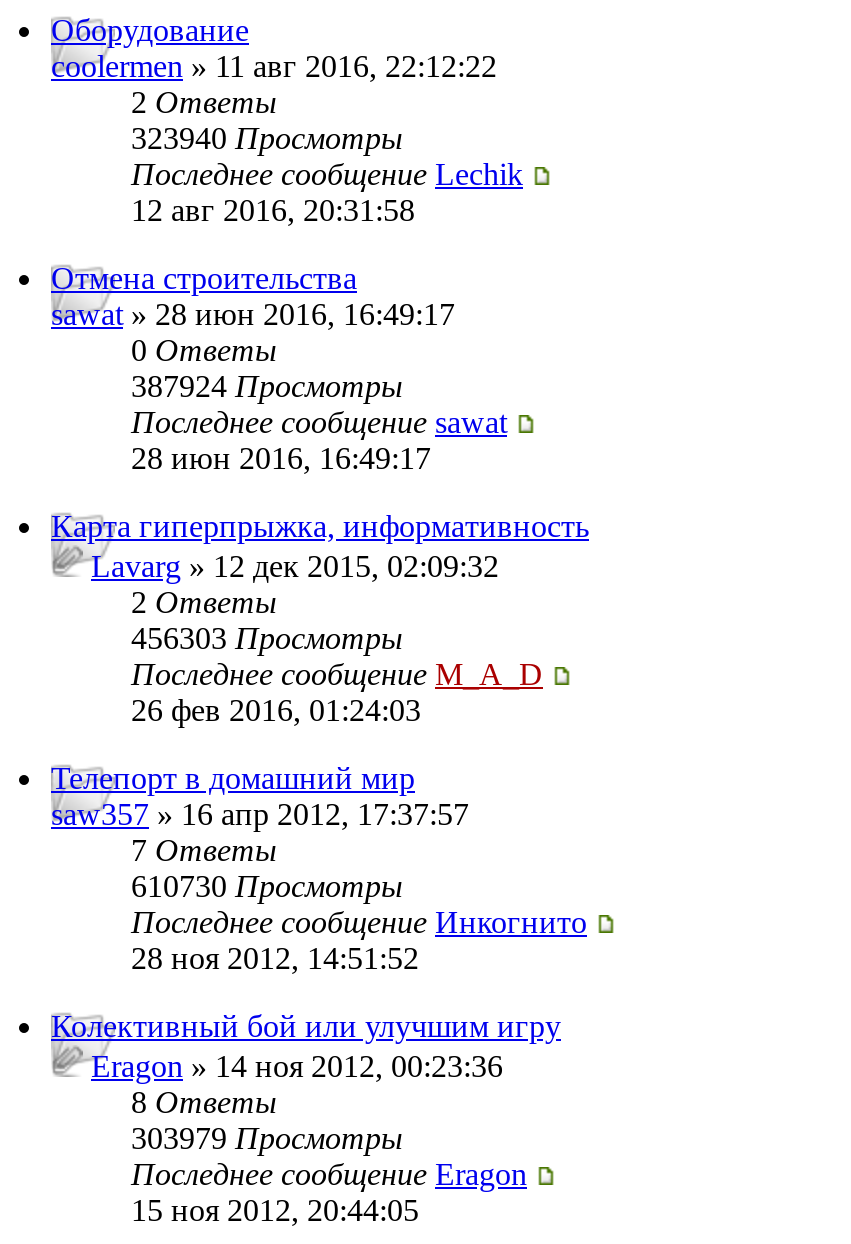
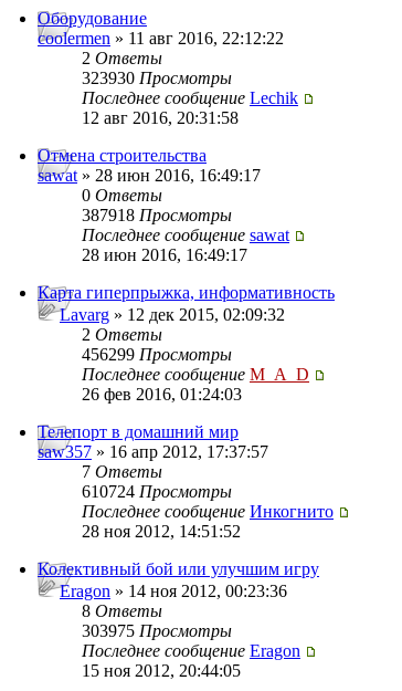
- 323940 Просмотры
+ 323930 Просмотры

- 387924 Просмотры
+ 387918 Просмотры

- 456303 Просмотры
+ 456299 Просмотры

- 610730 Просмотры
+ 610724 Просмотры

- 303979 Просмотры
+ 303975 Просмотры
